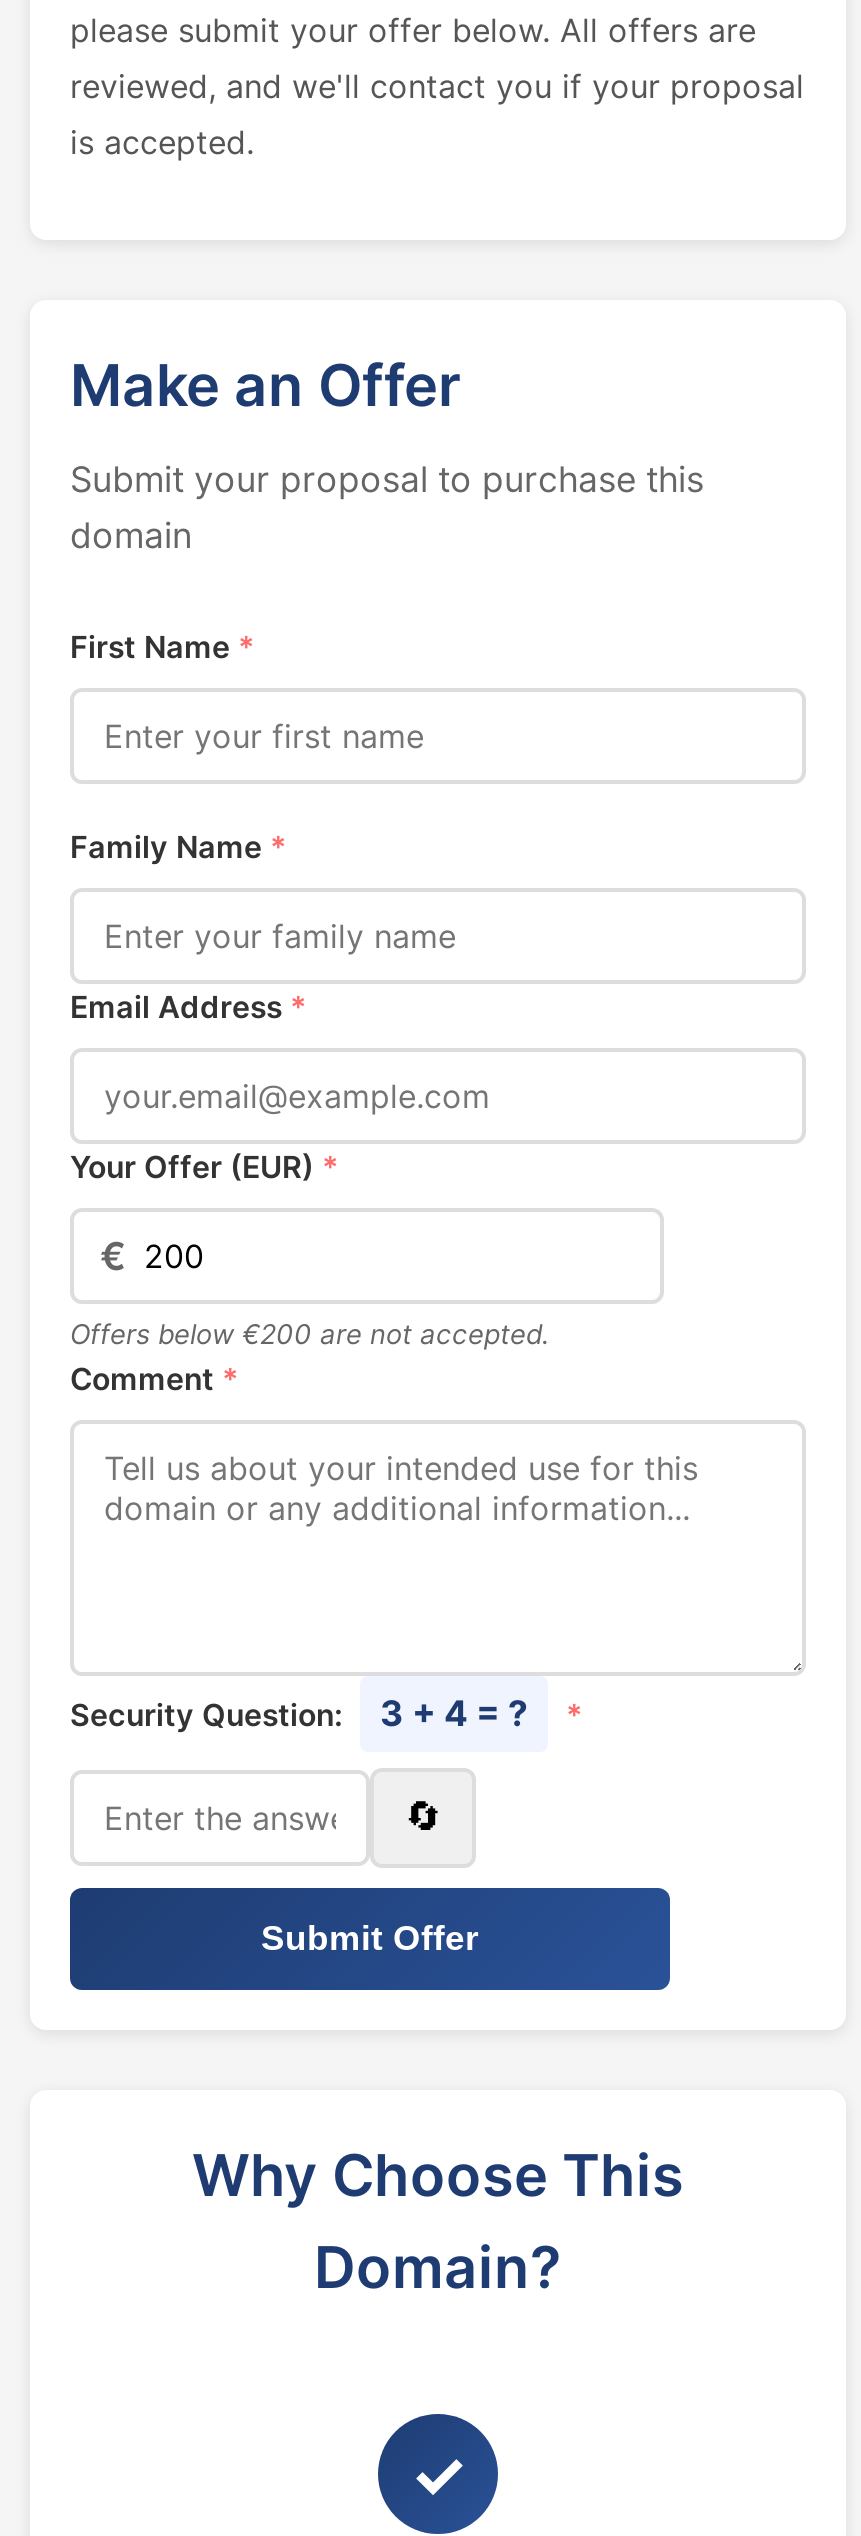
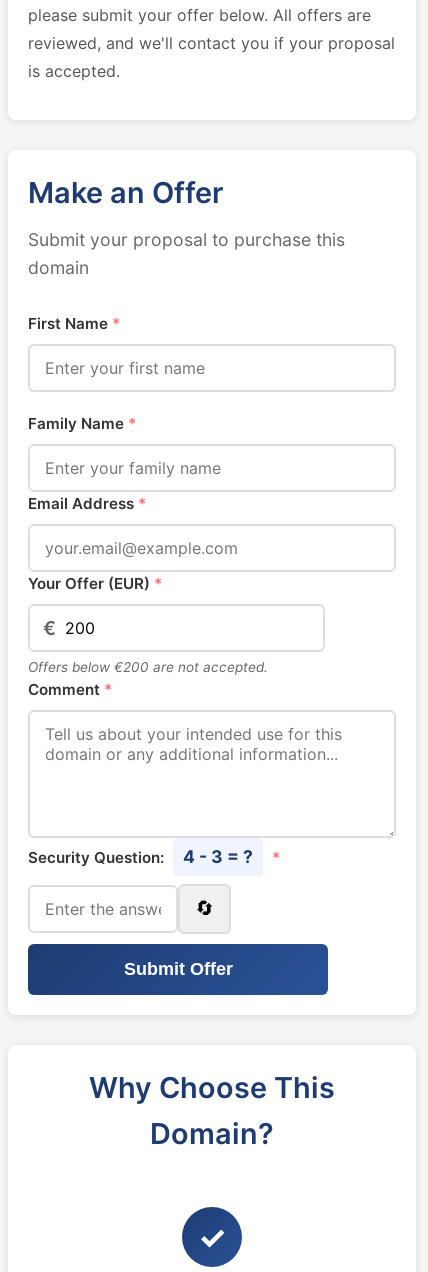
- 3 + 4 = ?
+ 4 - 3 = ?
